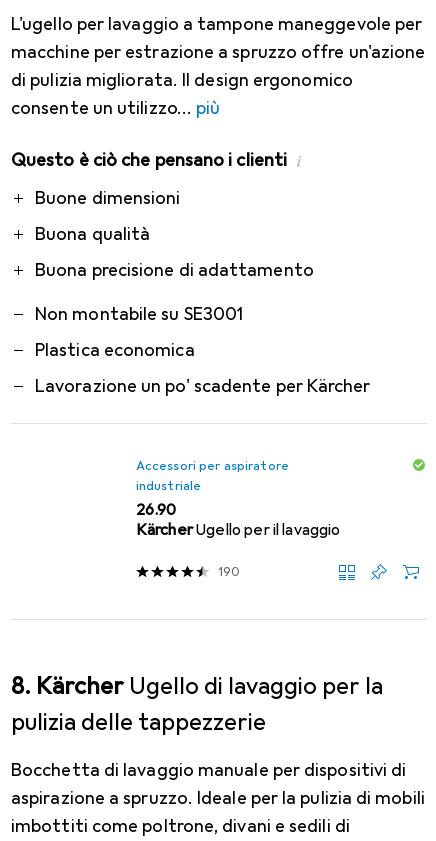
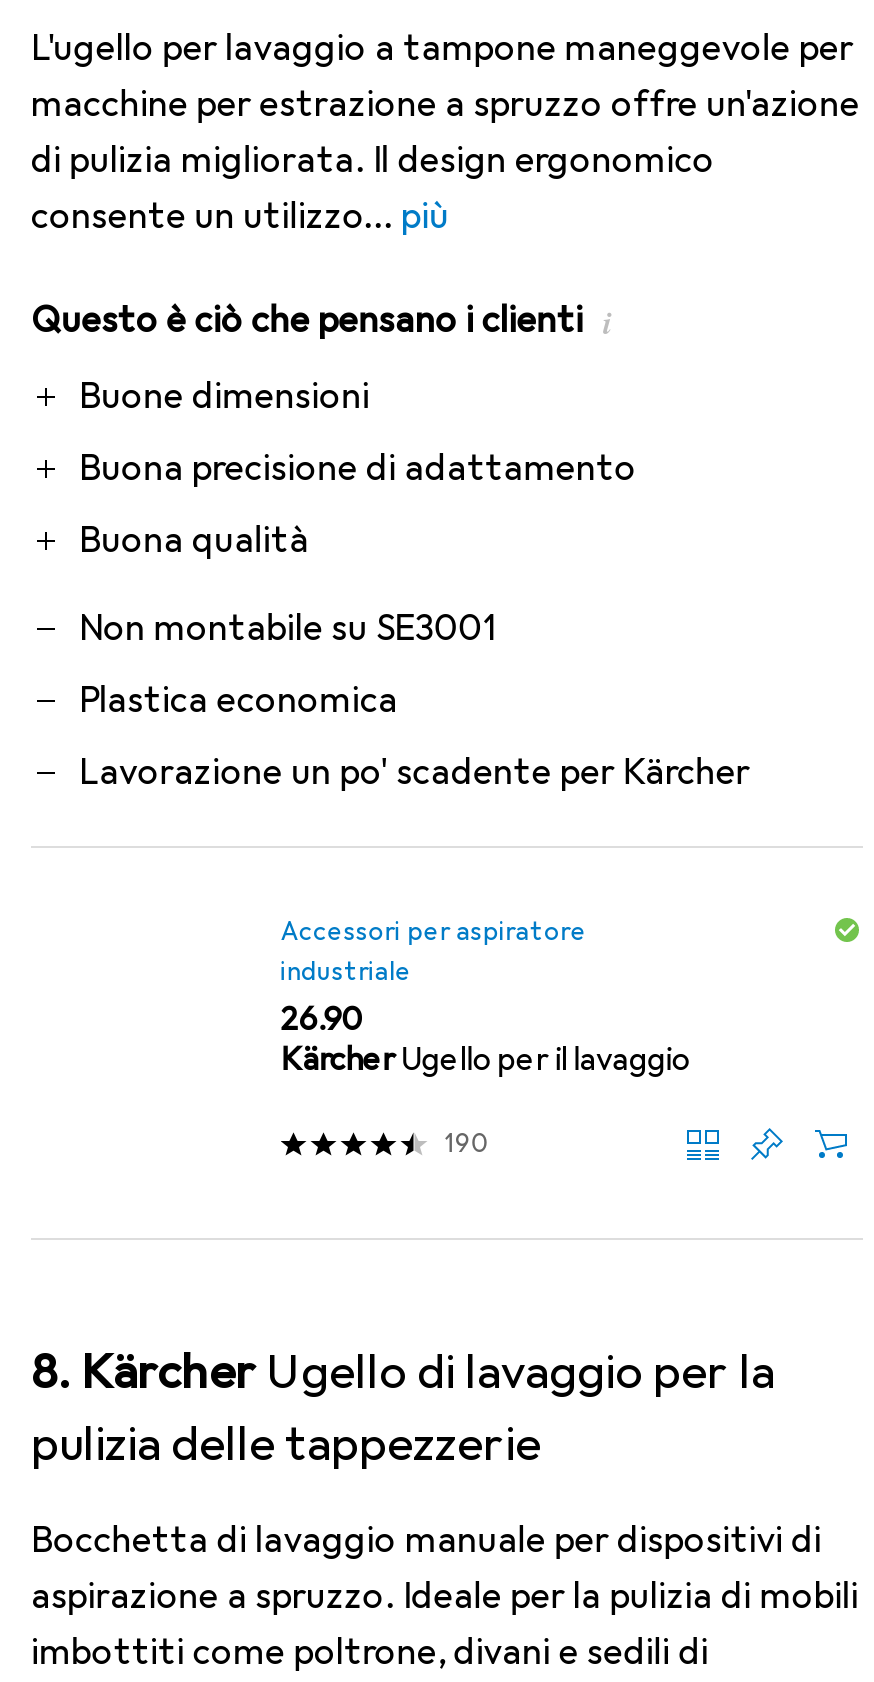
moved down: Buona qualità

moved up: Buona precisione di adattamento
